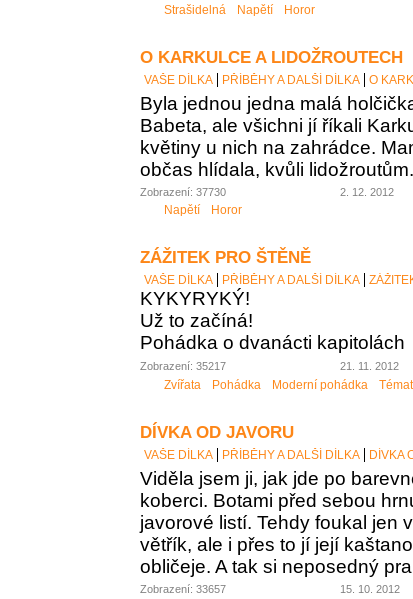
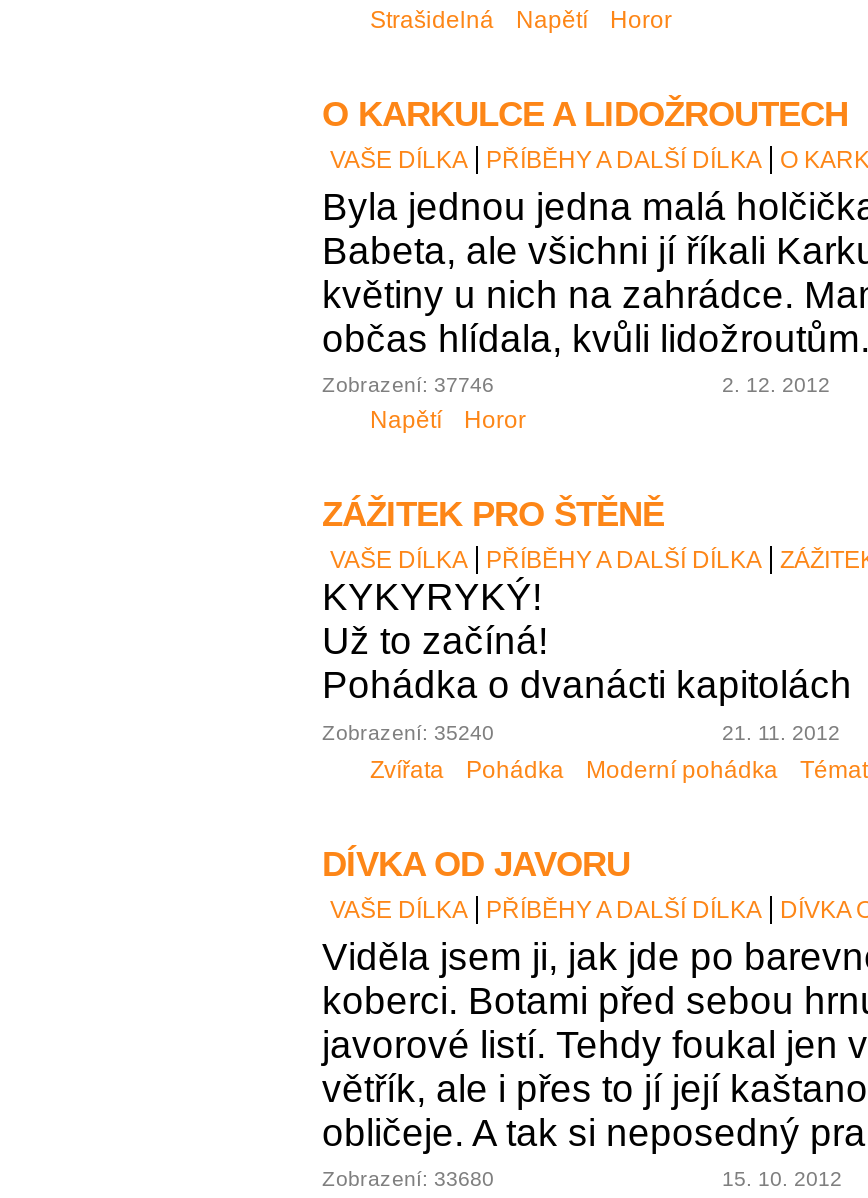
- Zobrazení: 37730
+ Zobrazení: 37746

- Zobrazení: 35217
+ Zobrazení: 35240

- Zobrazení: 33657
+ Zobrazení: 33680
